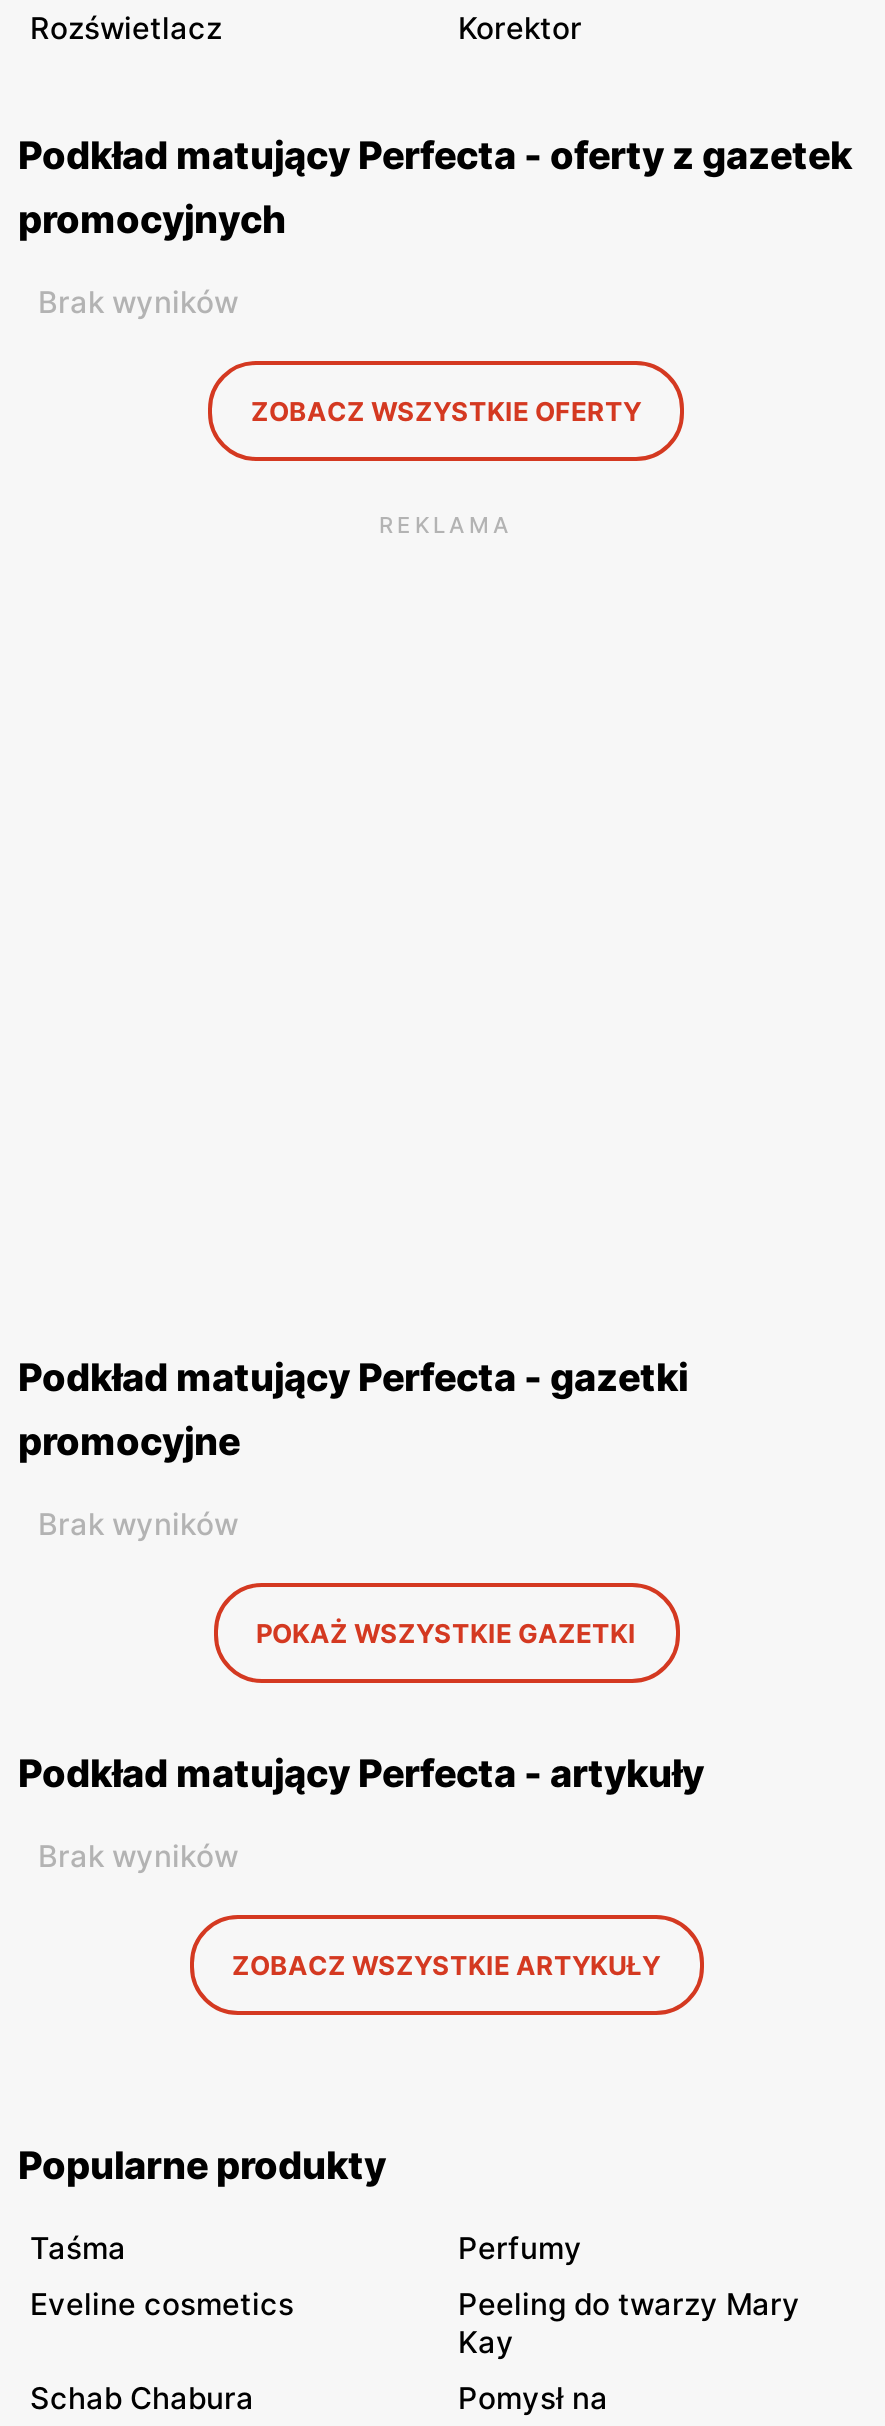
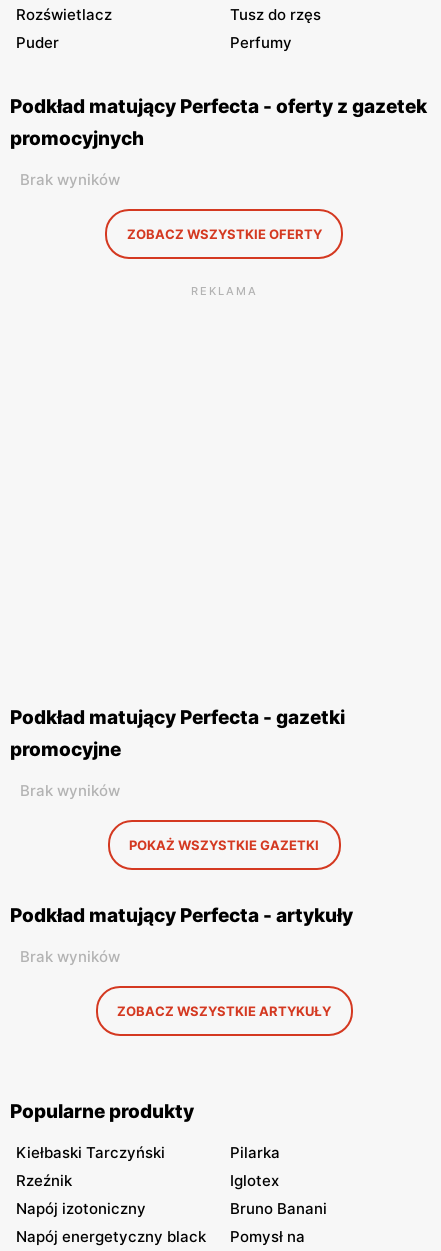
- Korektor
+ Tusz do rzęs
+ Puder
+ Perfumy

- Taśma
- Perfumy
- Eveline cosmetics
- Peeling do twarzy Mary
- Kay
- Schab Chabura
+ Kiełbaski Tarczyński
+ Pilarka
+ Rzeźnik
+ Iglotex
+ Napój izotoniczny
+ Bruno Banani
+ Napój energetyczny black
